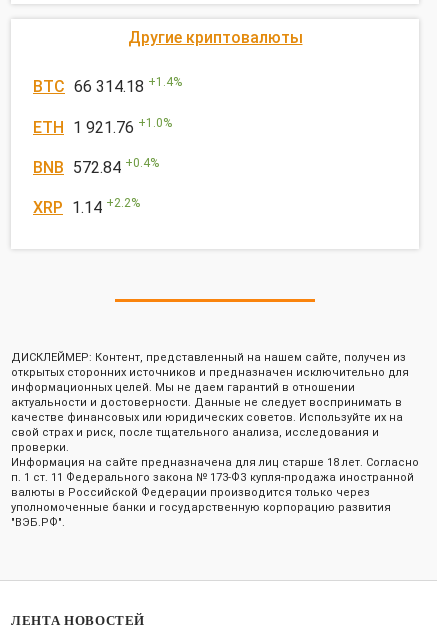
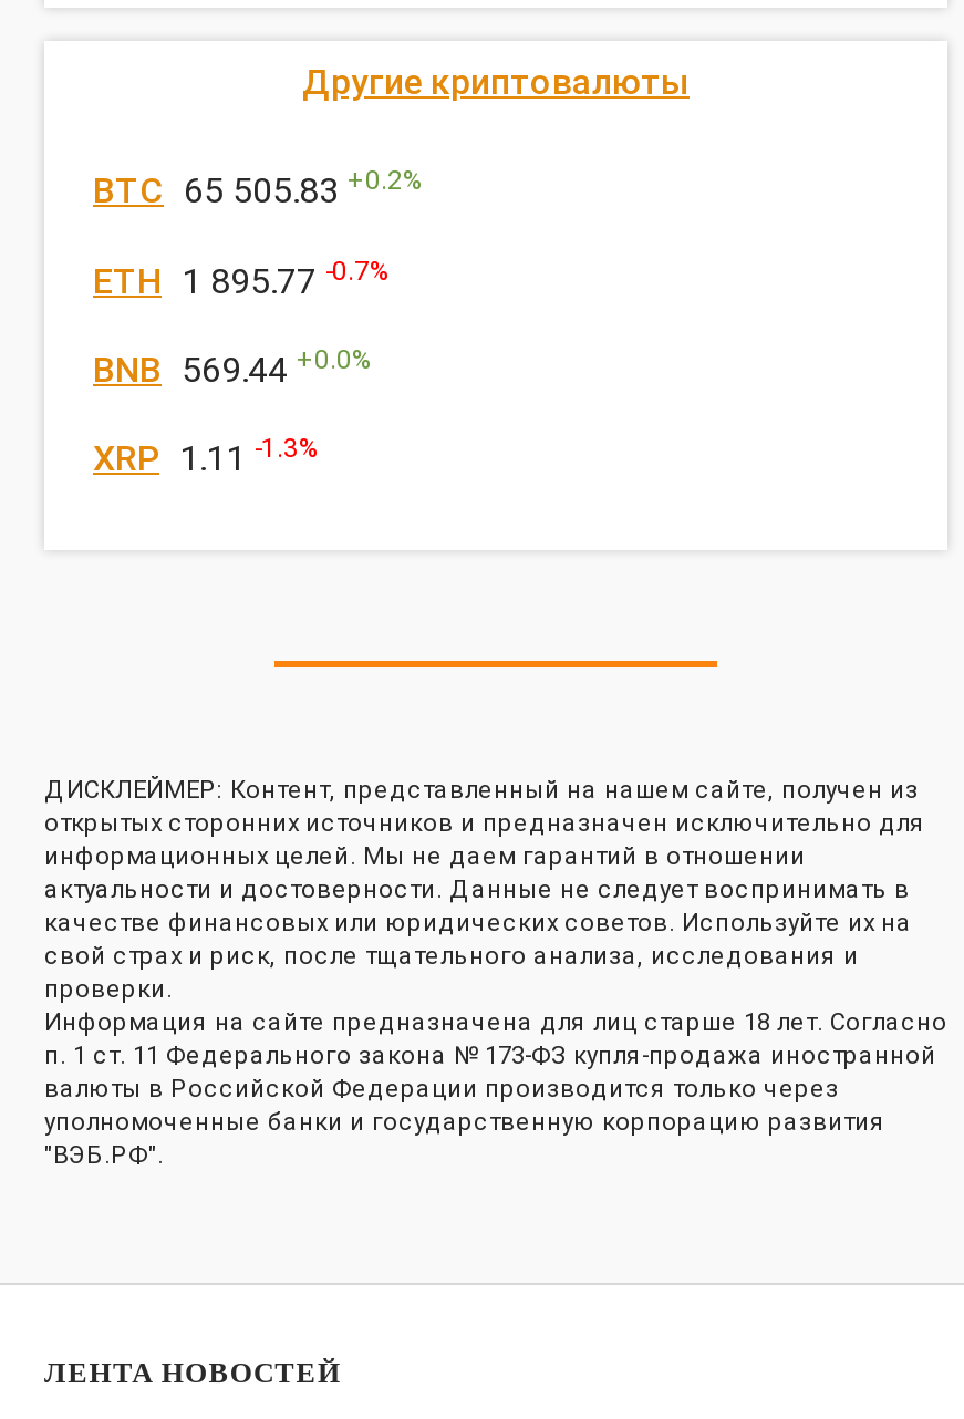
- BTC 66 314.18 +1.4%
+ BTC 65 505.83 +0.2%

- ETH 1 921.76 + 1.0%
+ ETH 1 895.77 -0.7%

- BNB 572.84 +0.4%
+ BNB 569.44 +0.0%

- XRP 1.14 +2.2%
+ XRP 1.11 -1.3%
